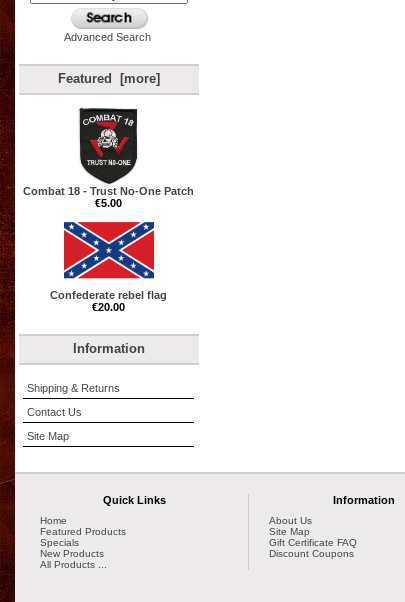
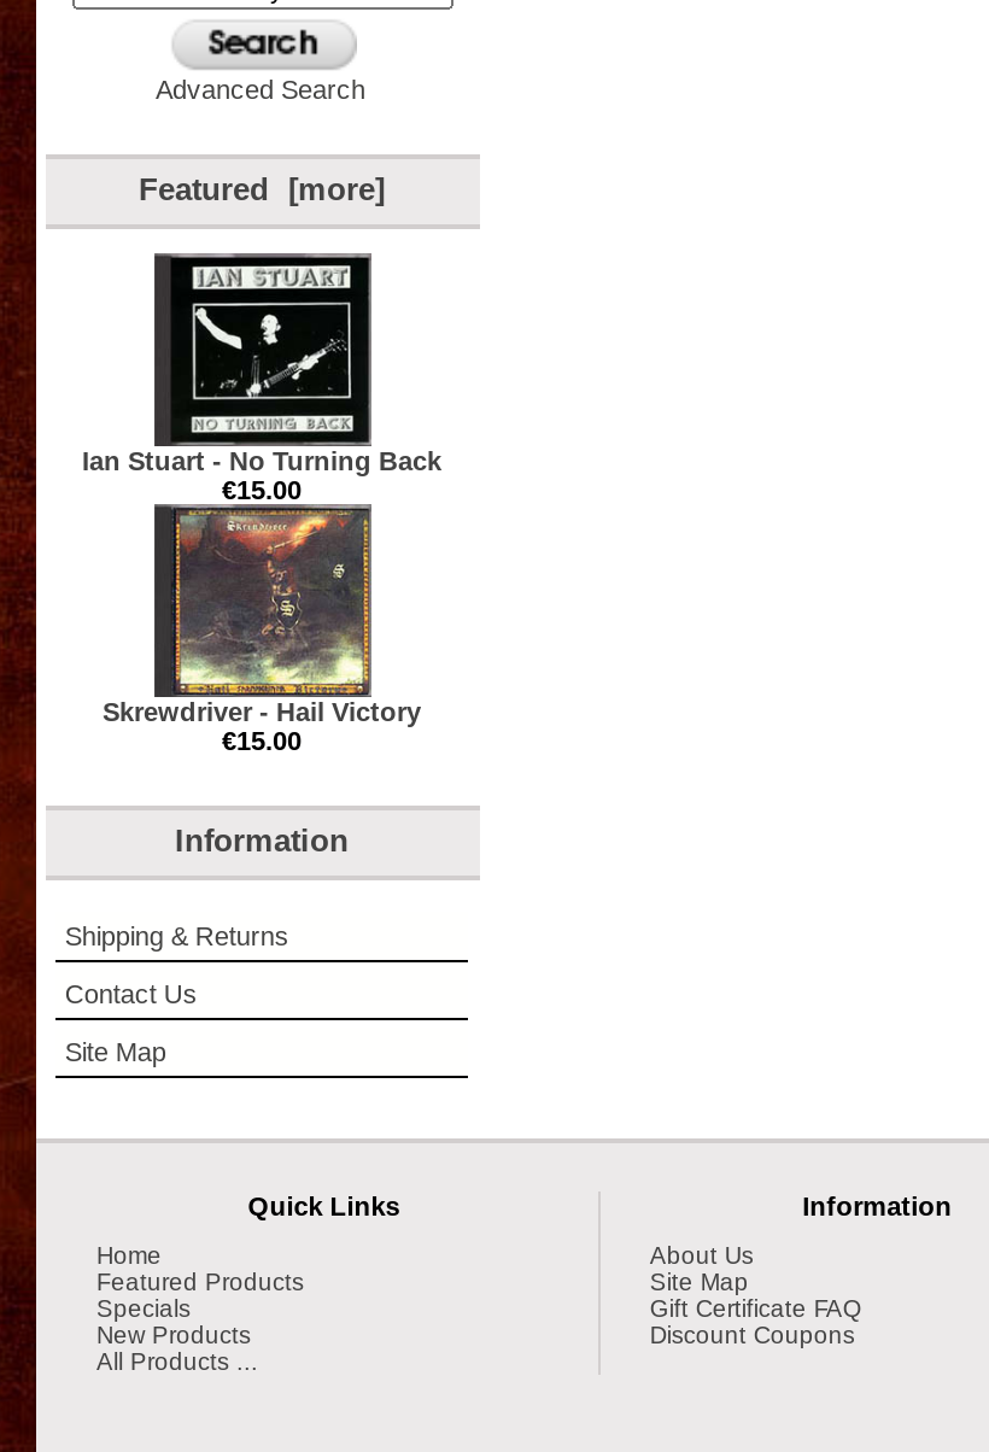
- [image]
- Combat 18 - Trust No-One Patch
- €5.00
+ [image]
+ Ian Stuart - No Turning Back
+ €15.00

- [image]
- Confederate rebel flag
- €20.00
+ [image]
+ Skrewdriver - Hail Victory
+ €15.00
